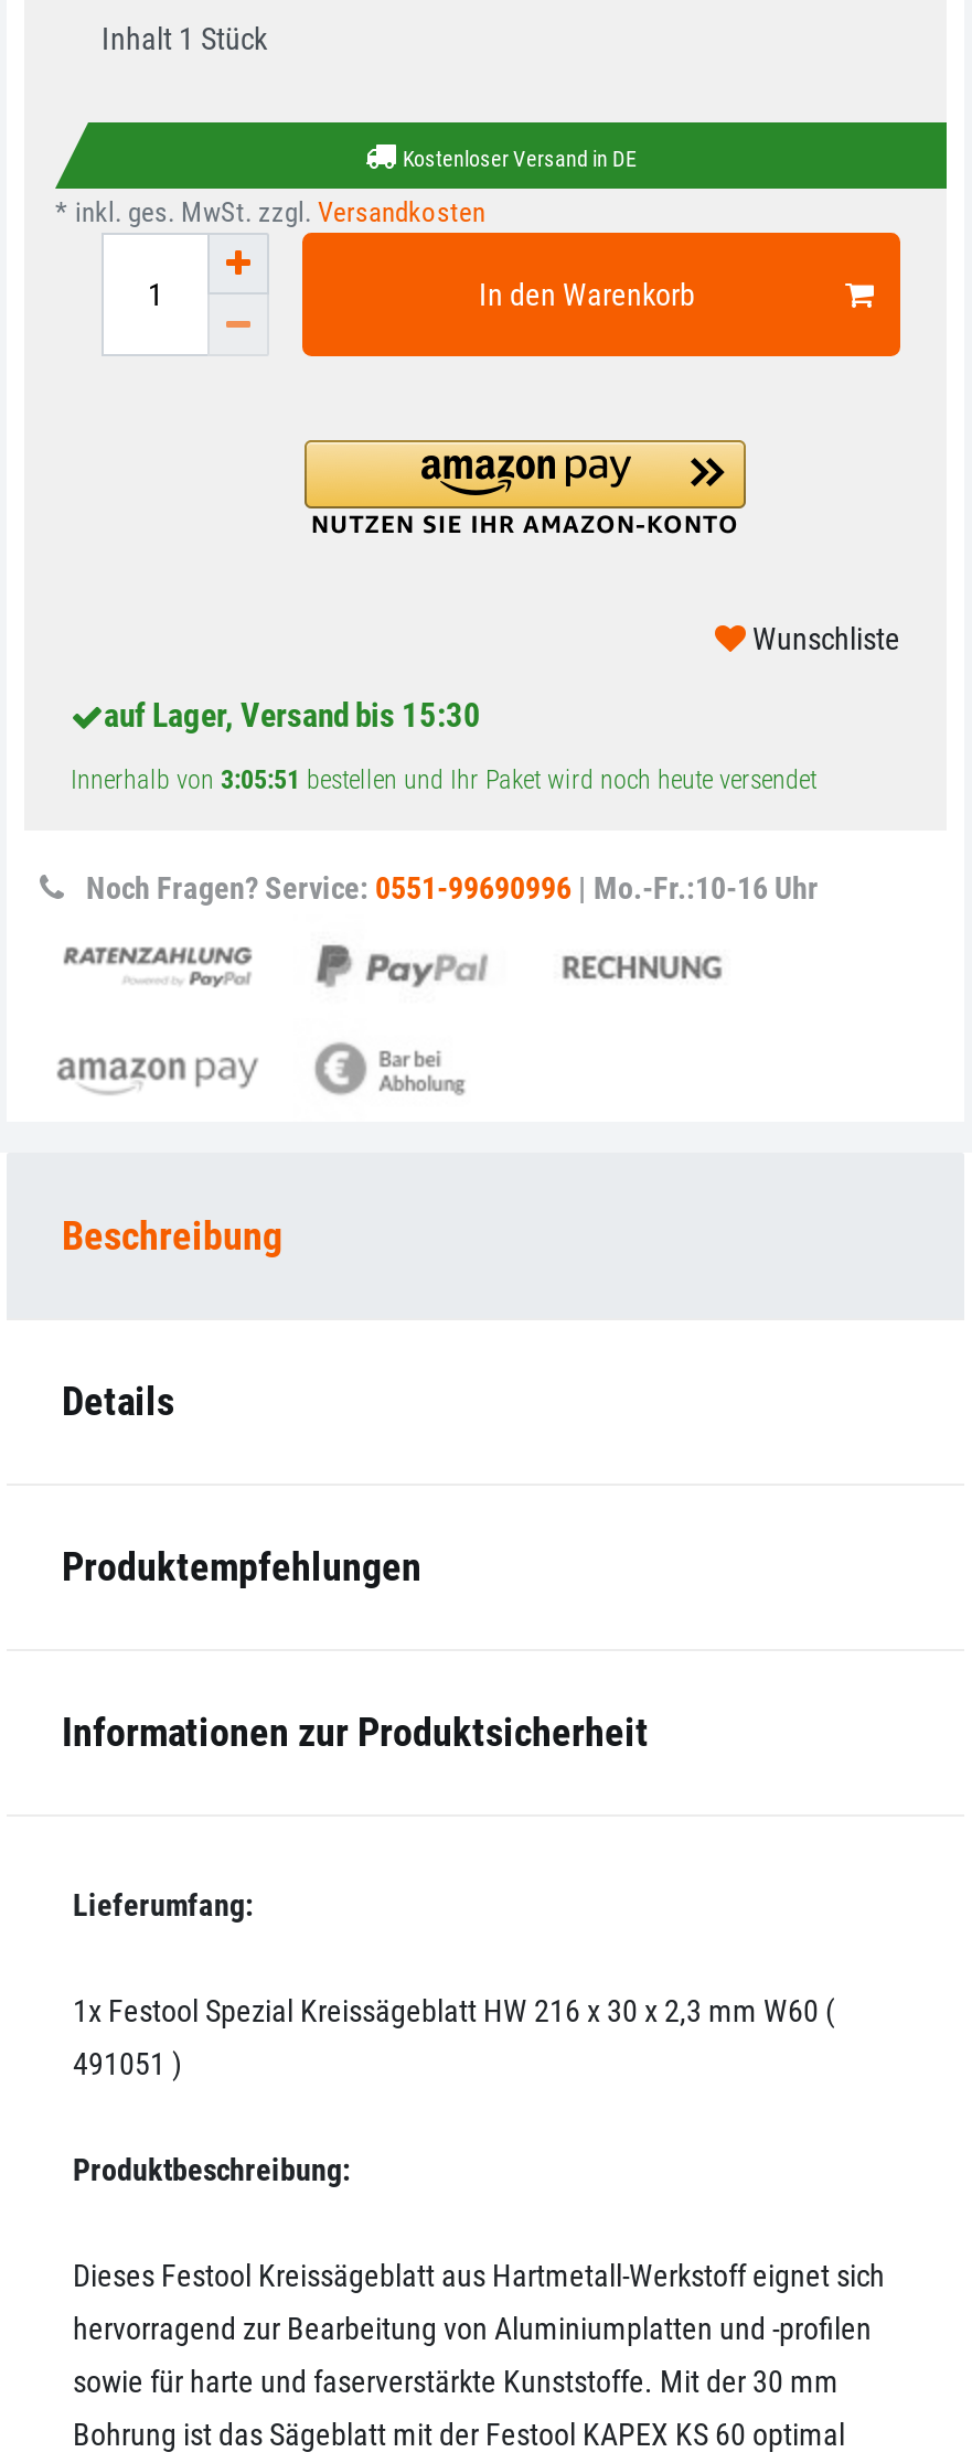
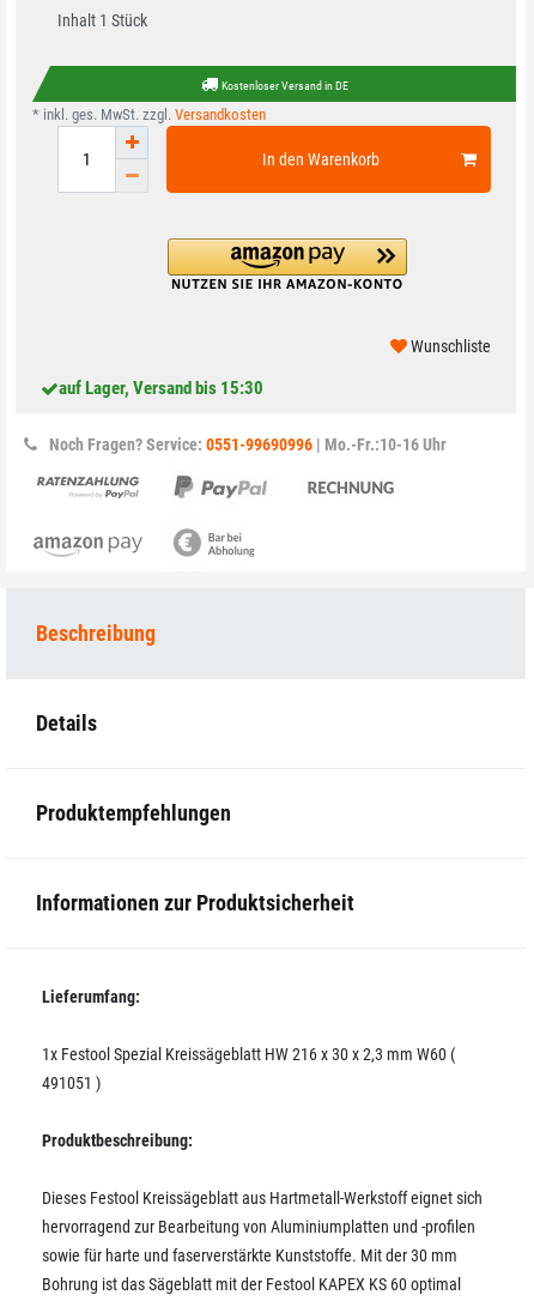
- Innerhalb von 3:05:51 bestellen und Ihr Paket wird noch heute versendet
